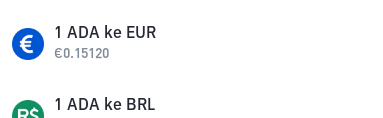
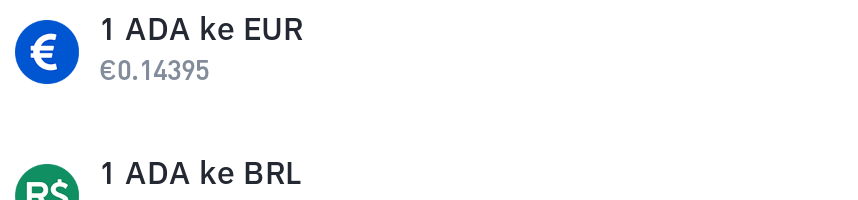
- €0.15120
+ €0.14395
